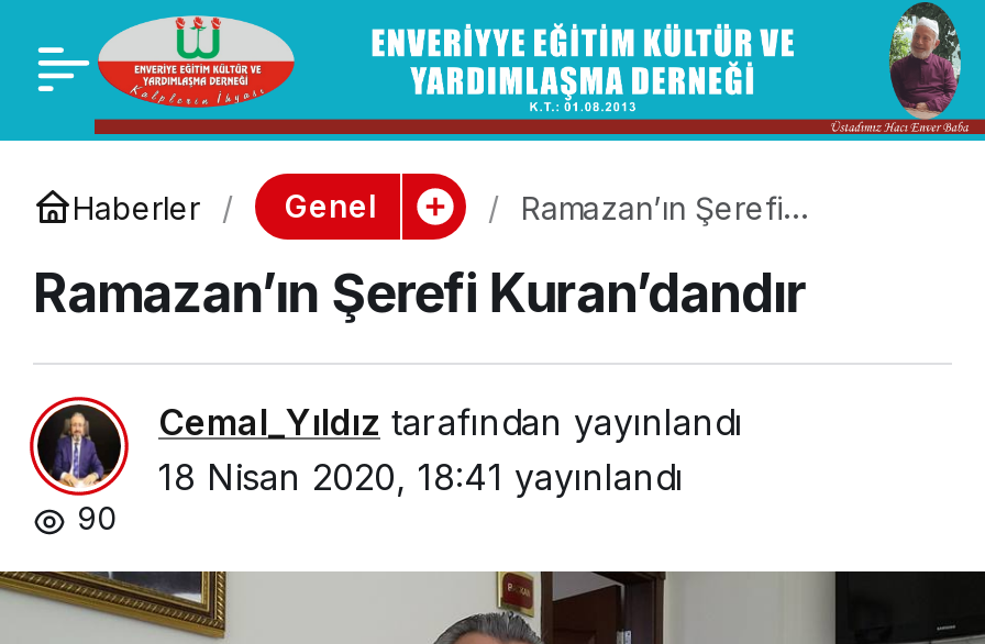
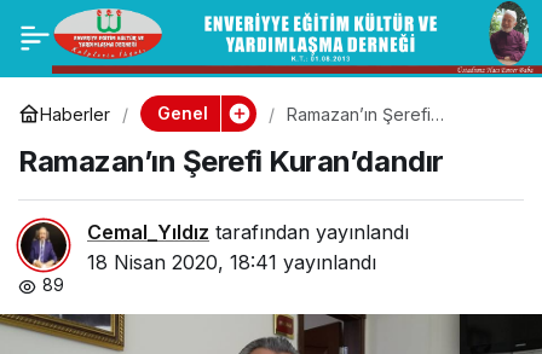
- 90
+ 89
